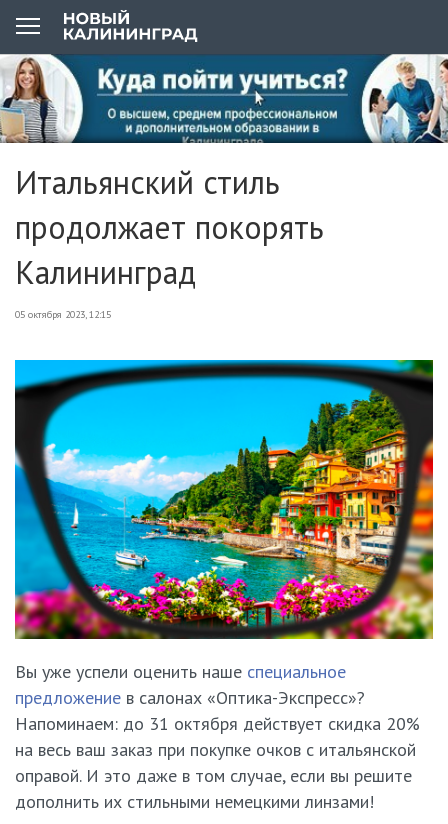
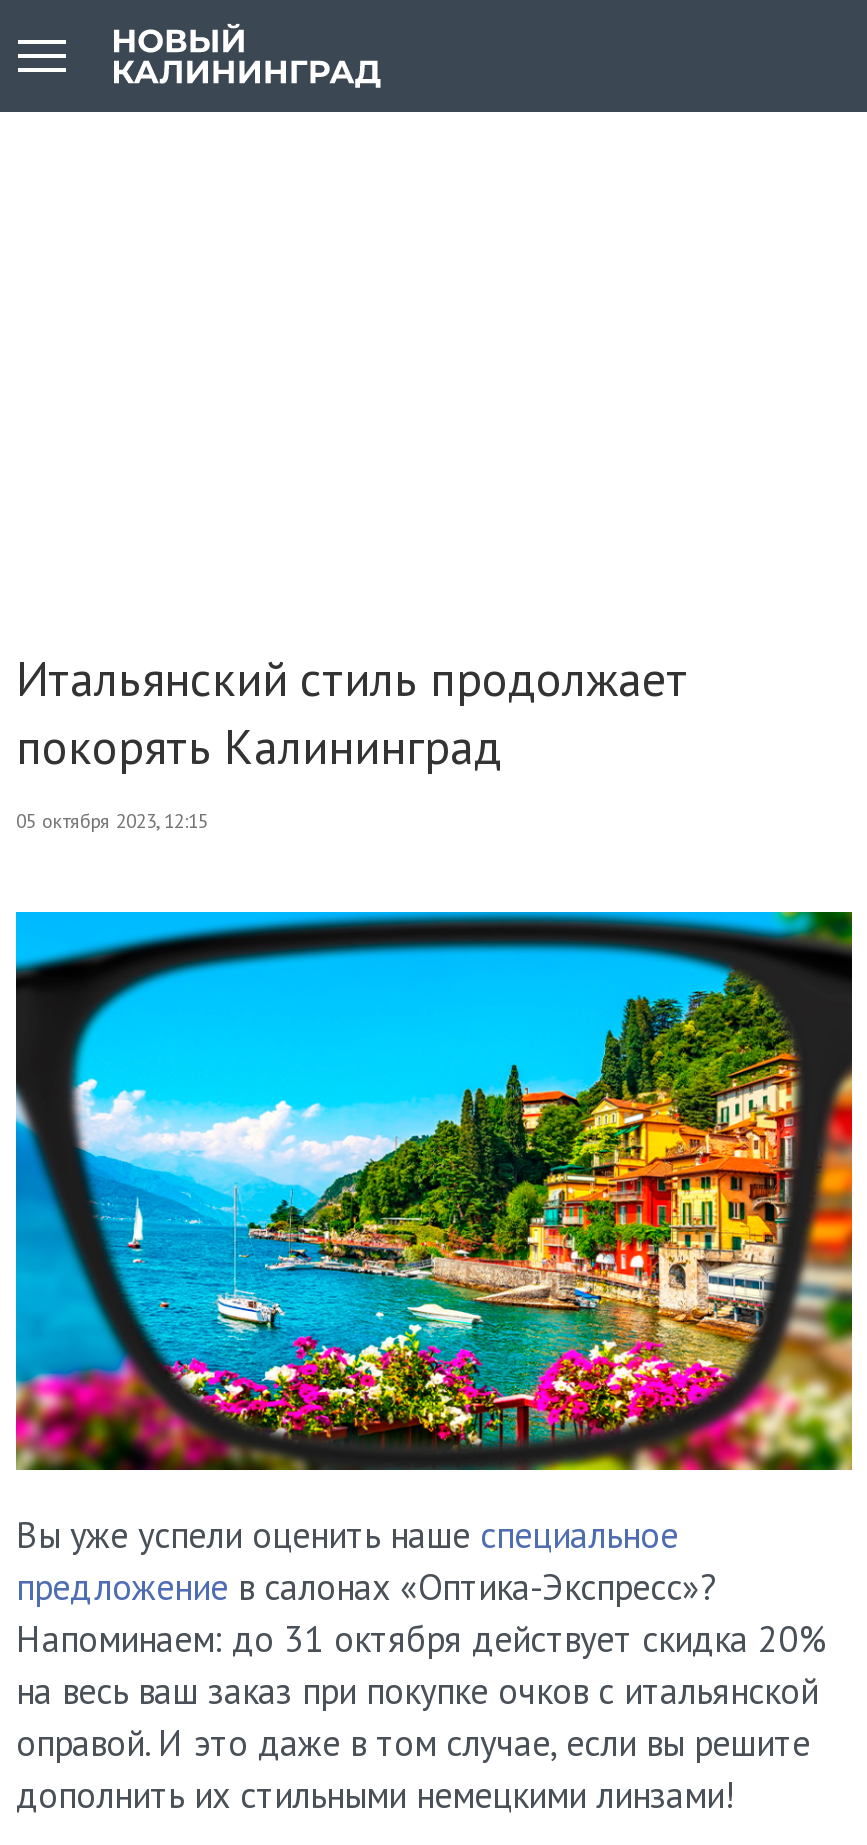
- [image]
